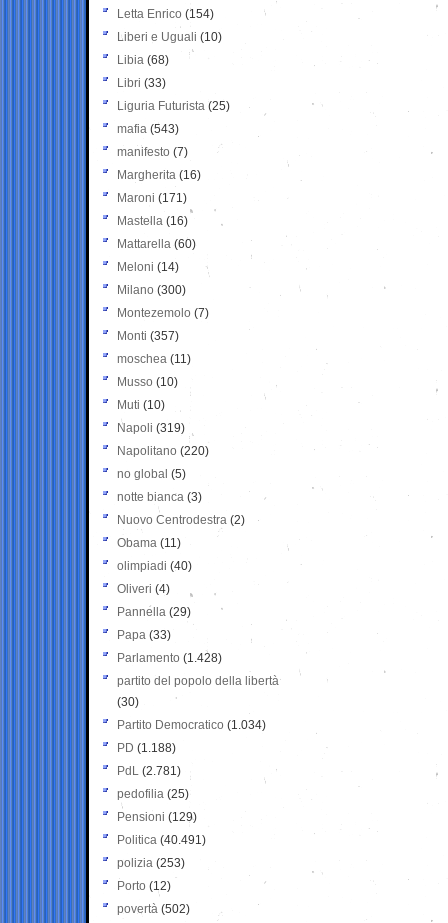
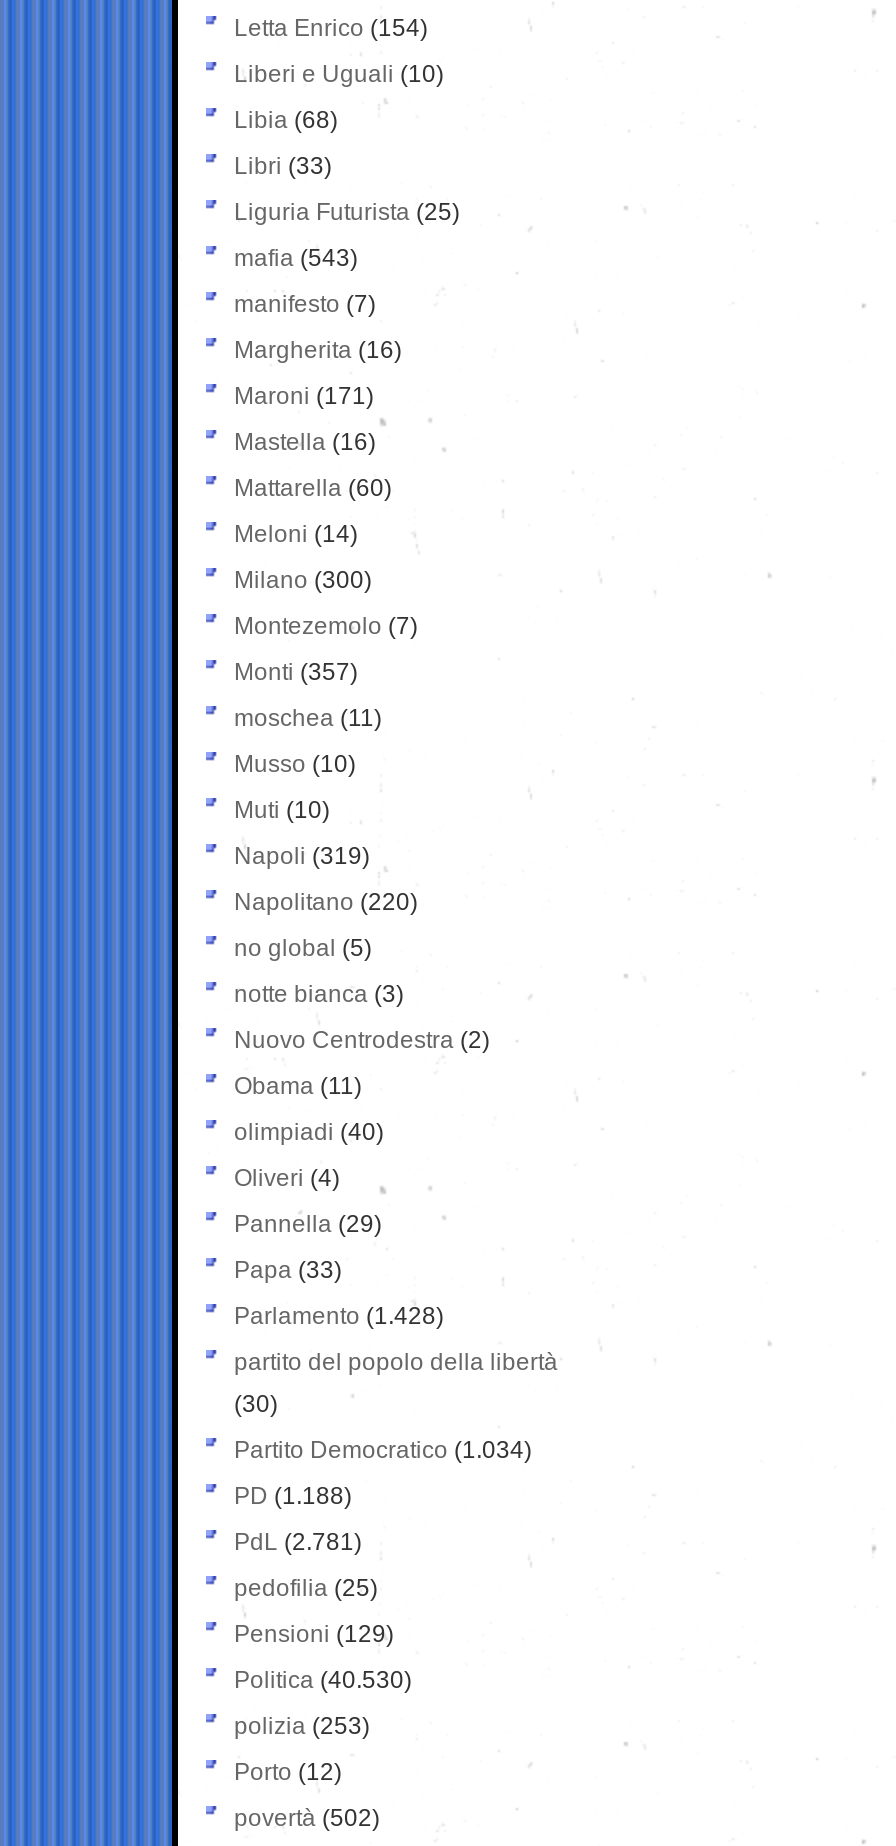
- Politica (40.491)
+ Politica (40.530)
